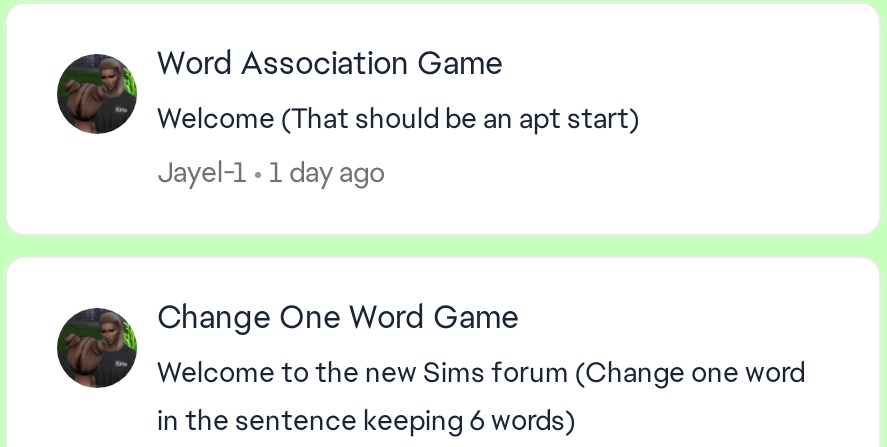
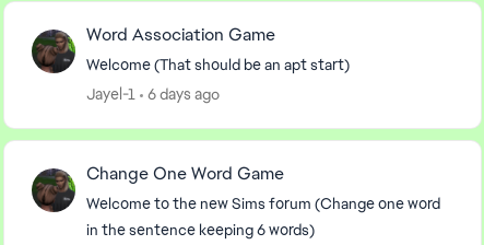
- Jayel-1 1 day ago
+ Jayel-1 6 days ago
